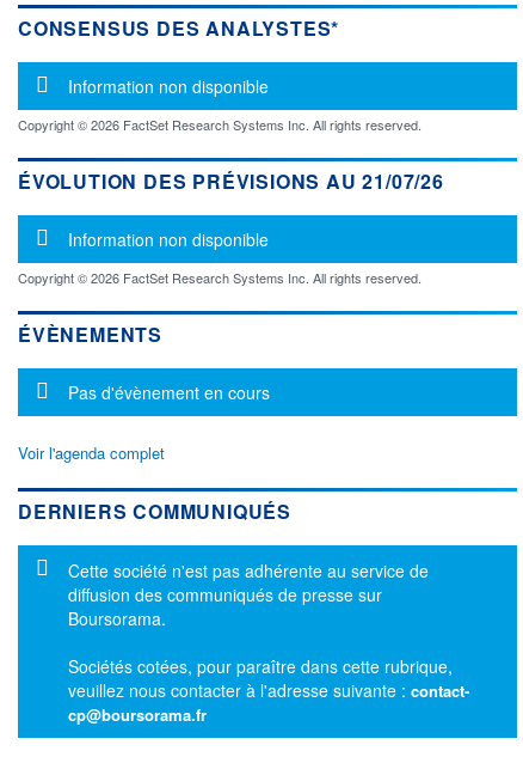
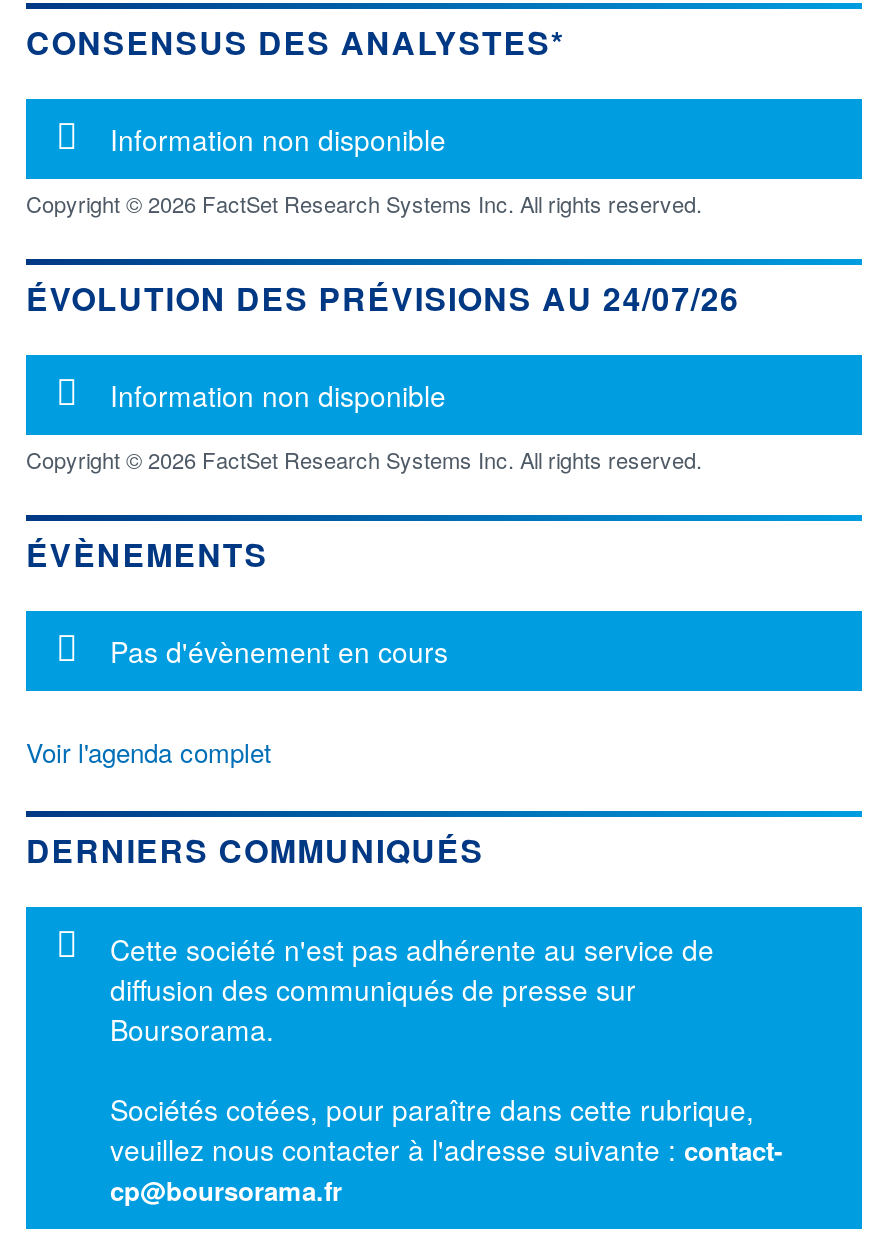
- ÉVOLUTION DES PRÉVISIONS AU 21/07/26
+ ÉVOLUTION DES PRÉVISIONS AU 24/07/26
